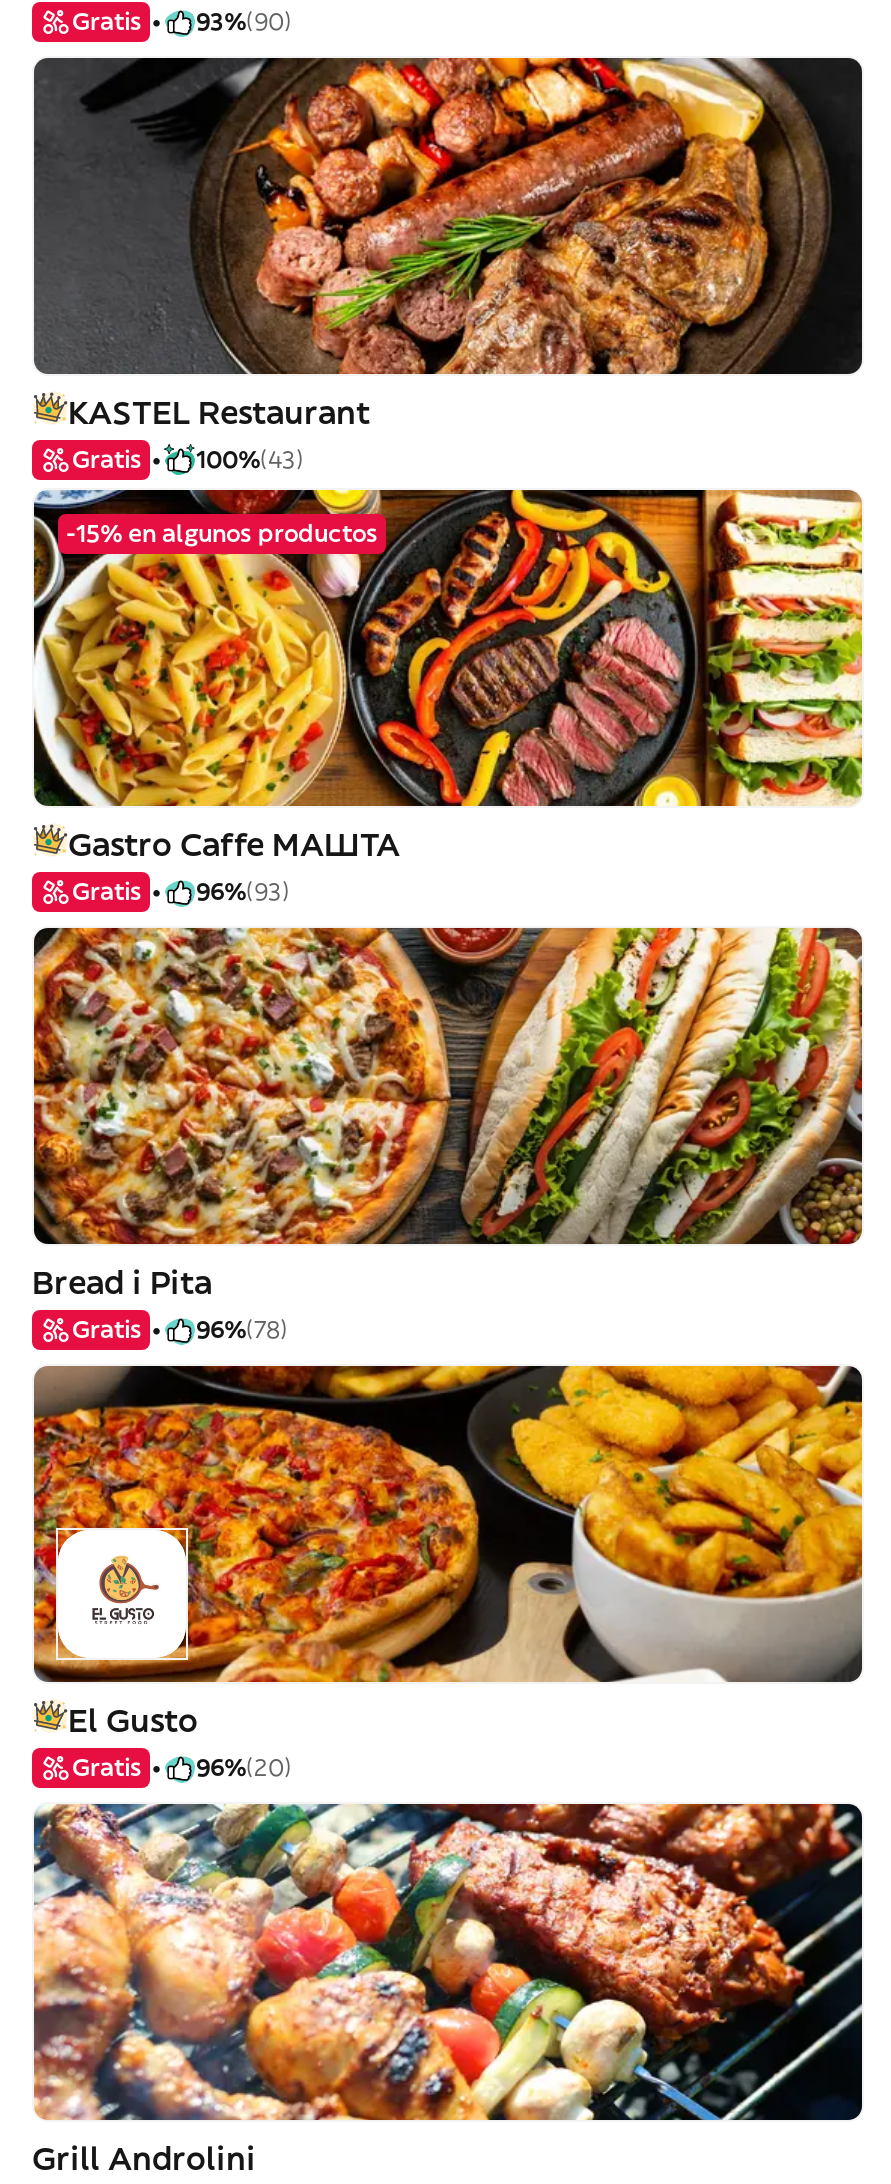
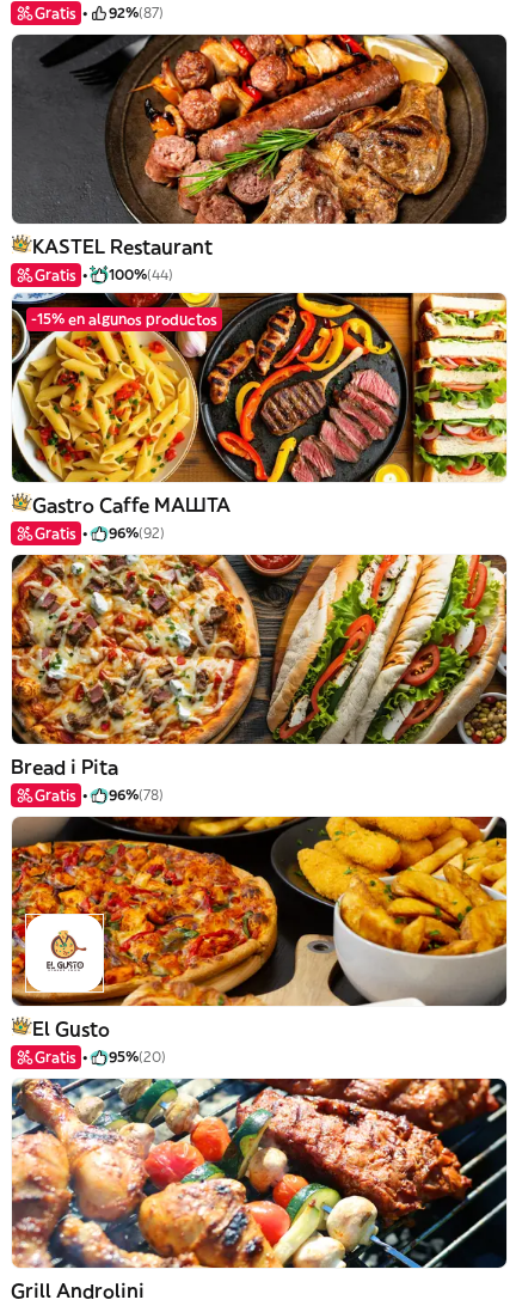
- Gratis 93%(90)
+ Gratis 92%(87)

- Gratis 100%(43)
+ Gratis 100%(44)

- Gratis 96%(93)
+ Gratis 96%(92)

- Gratis 96%(20)
+ Gratis 95%(20)
